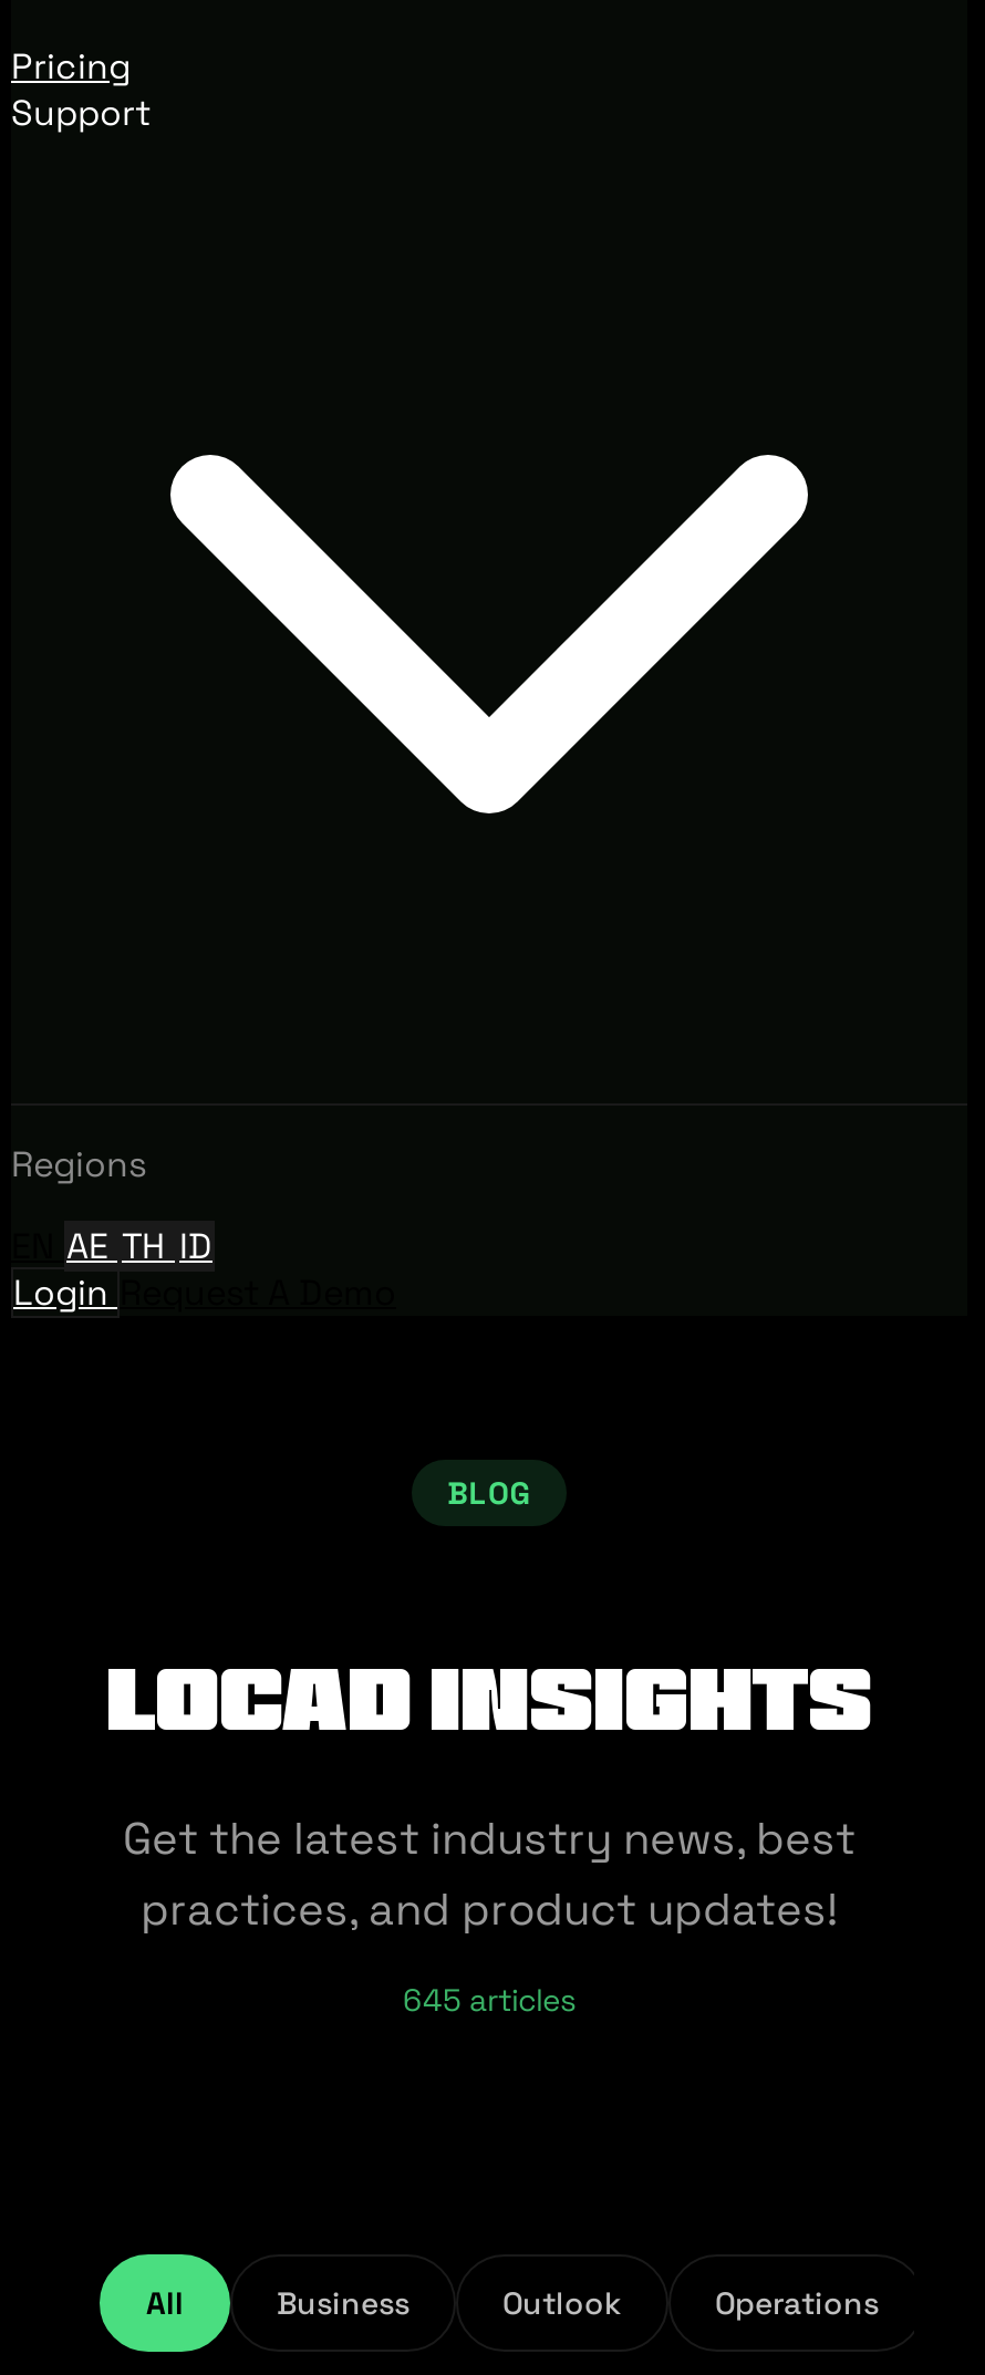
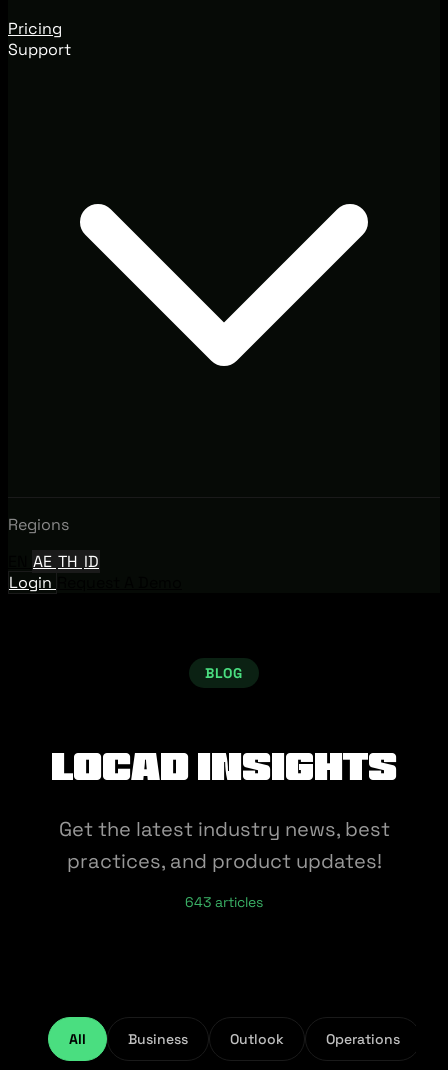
- 645 articles
+ 643 articles
